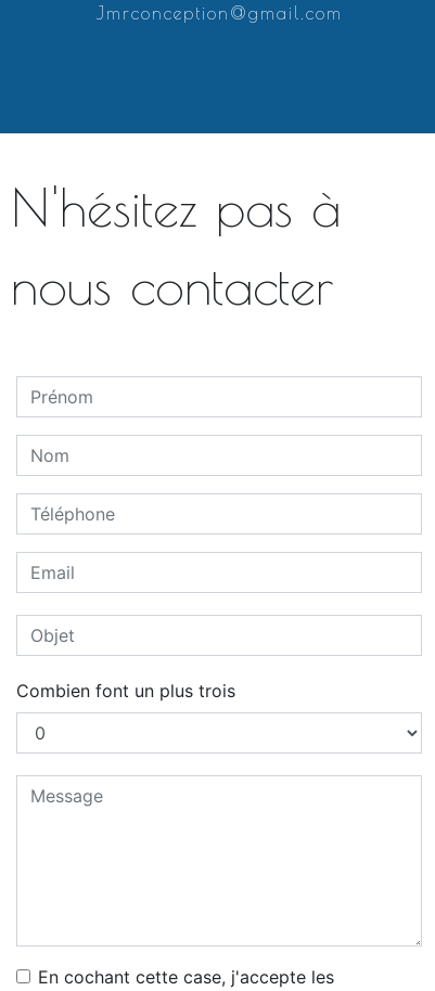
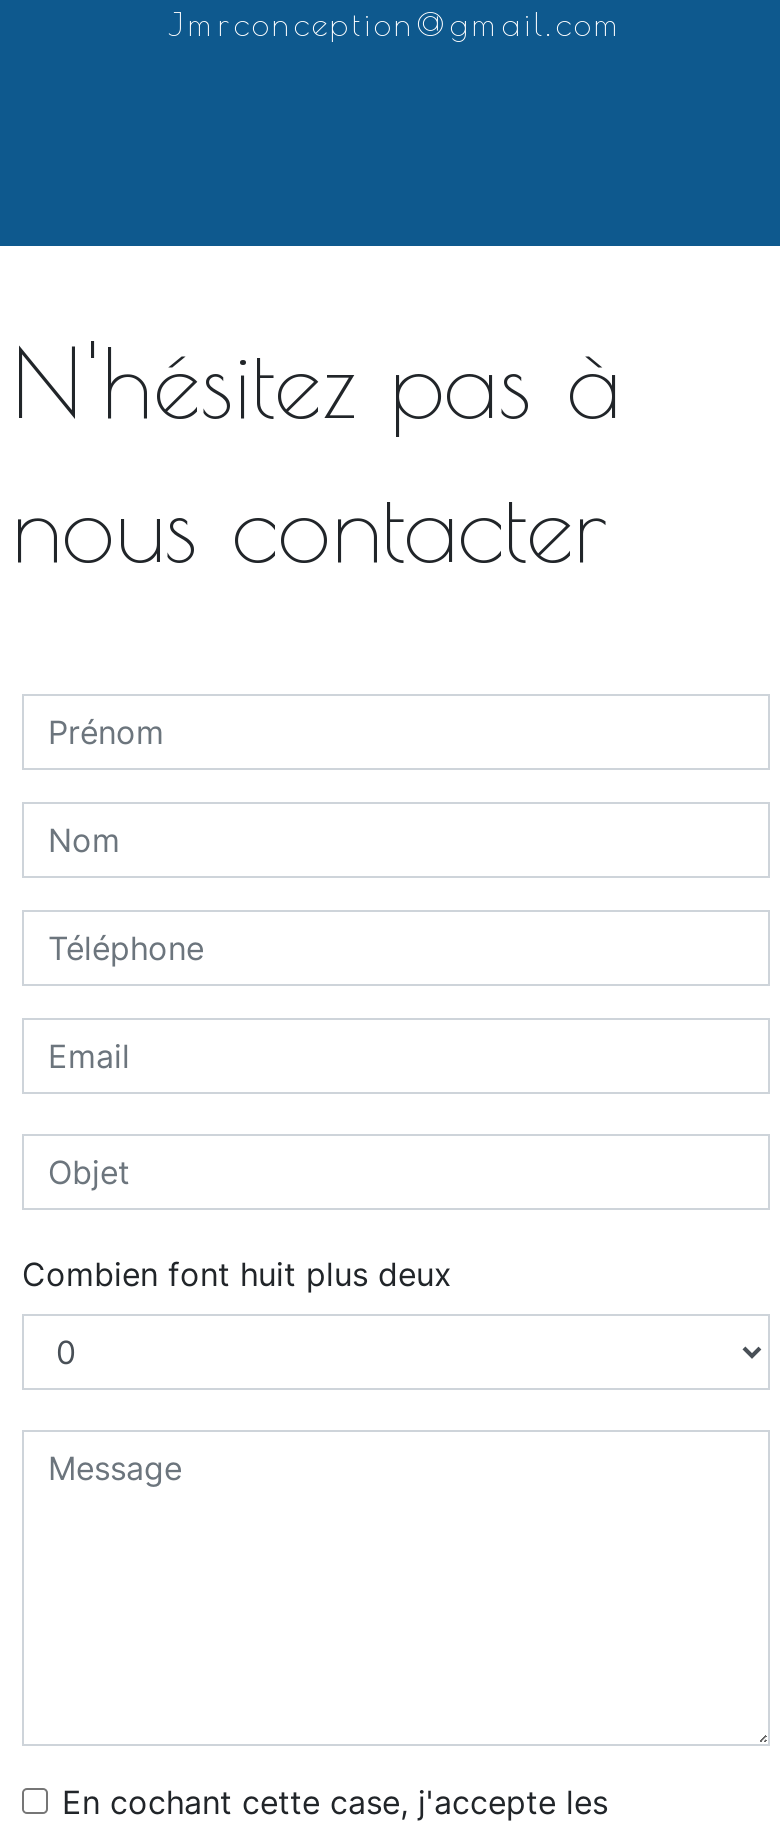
- Combien font un plus trois
+ Combien font huit plus deux
